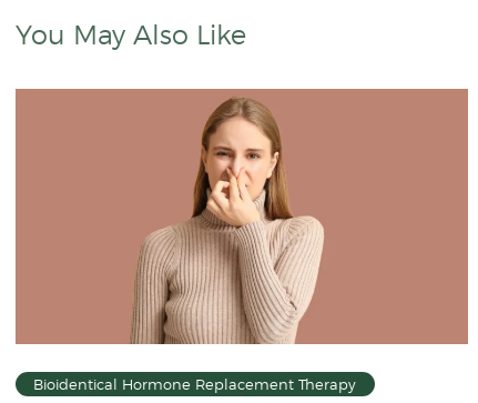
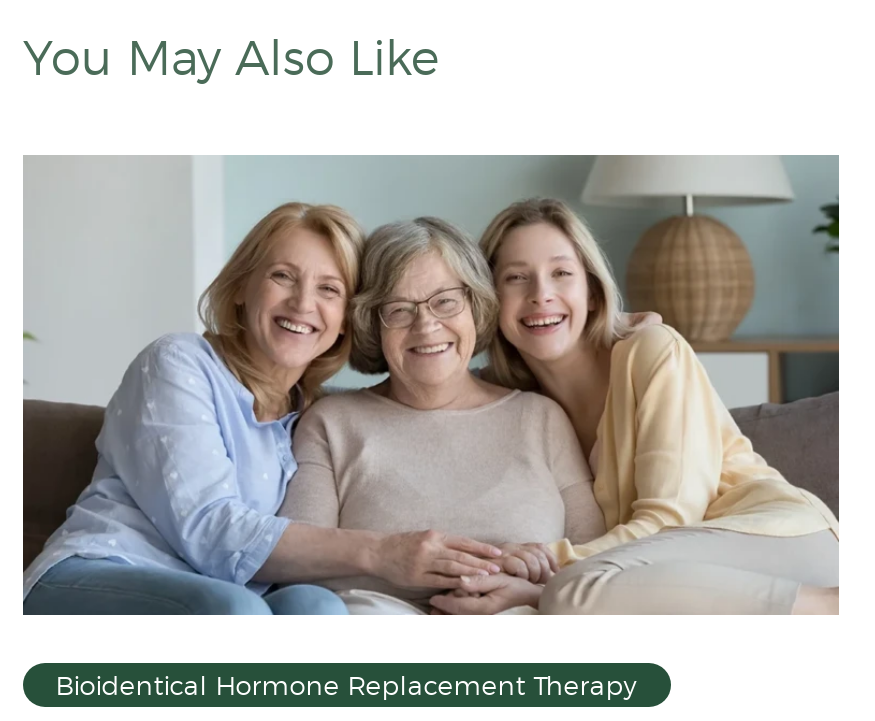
- [image]
+ [image]
